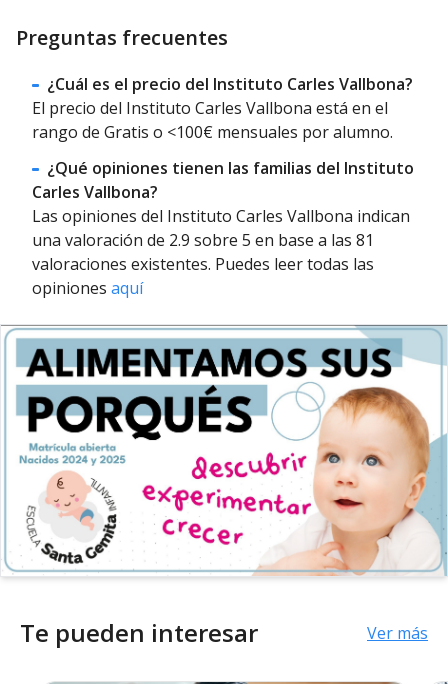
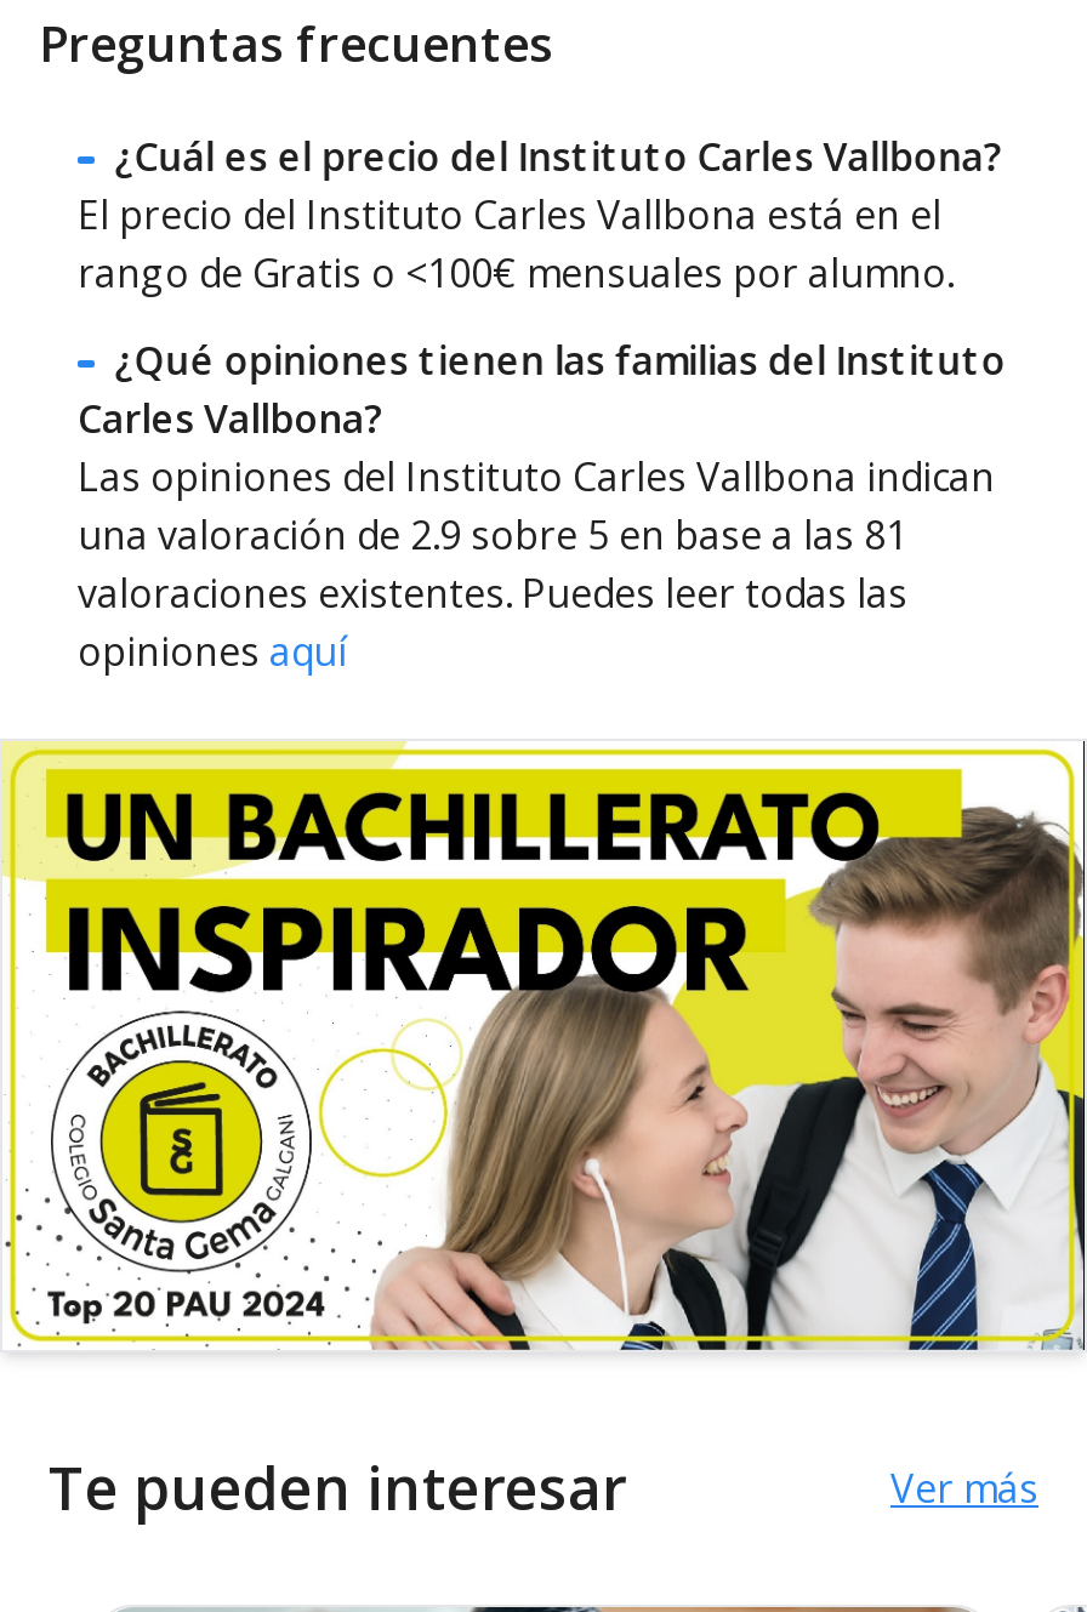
- [image]
+ [image]
